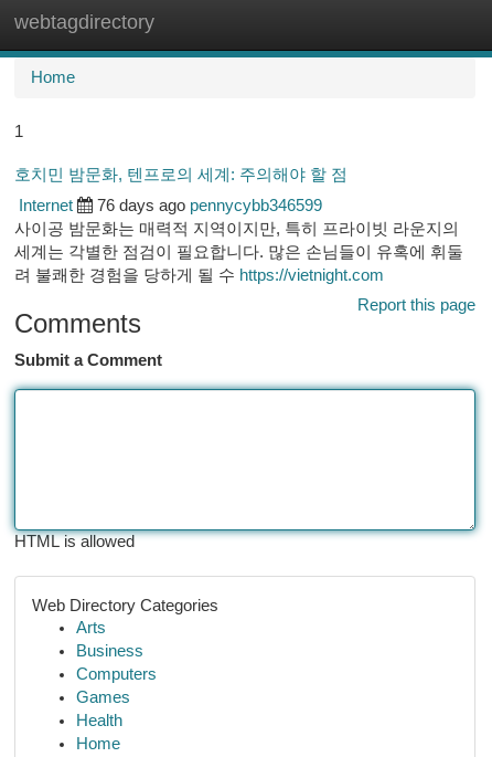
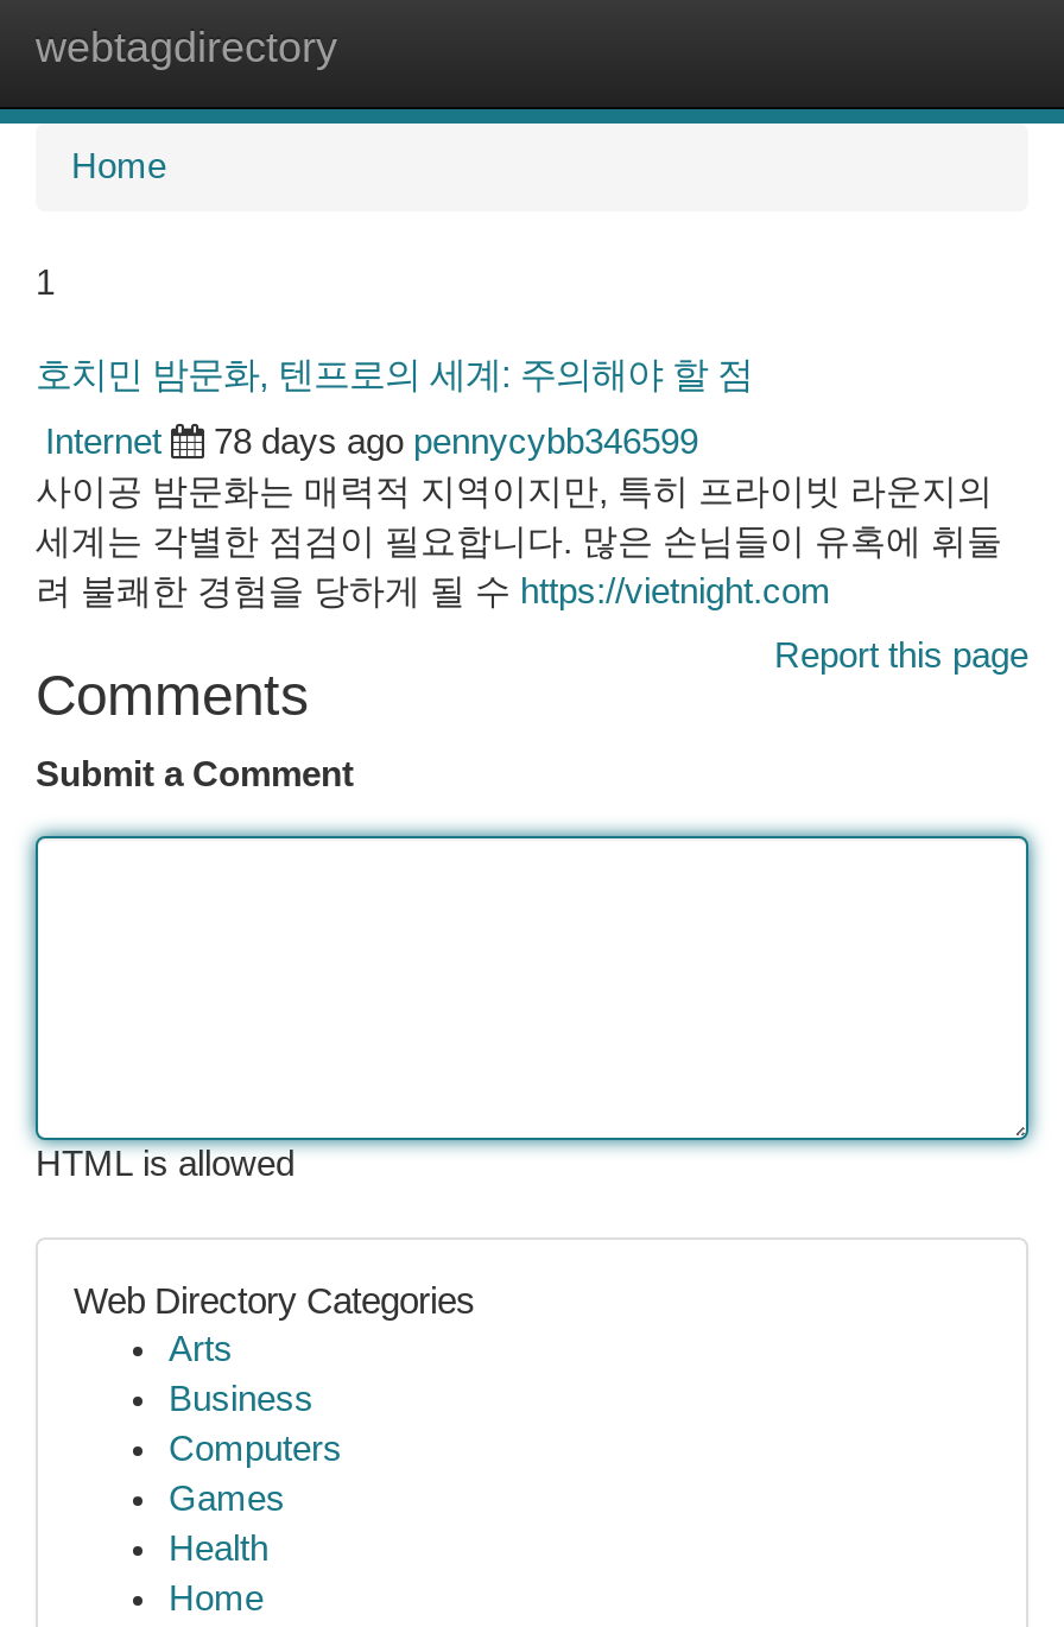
- 76 days ago pennycybb346599
+ 78 days ago pennycybb346599
